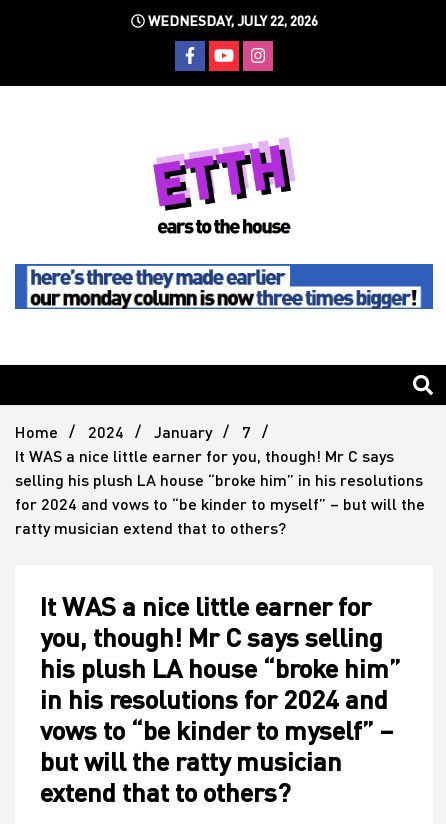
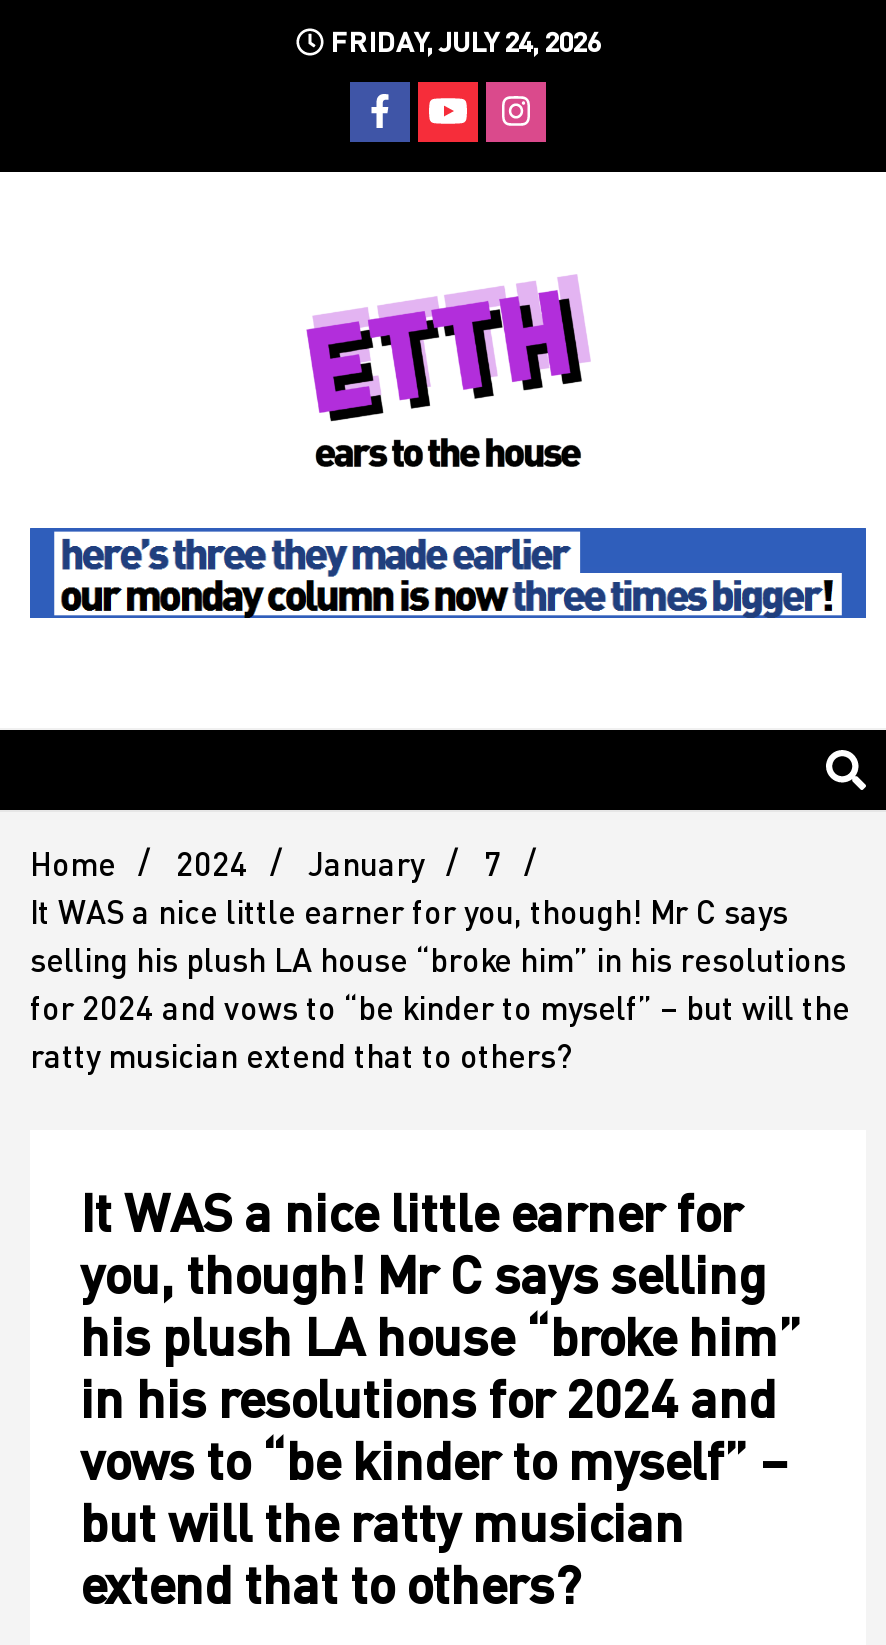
- WEDNESDAY, JULY 22, 2026
+ FRIDAY, JULY 24, 2026
